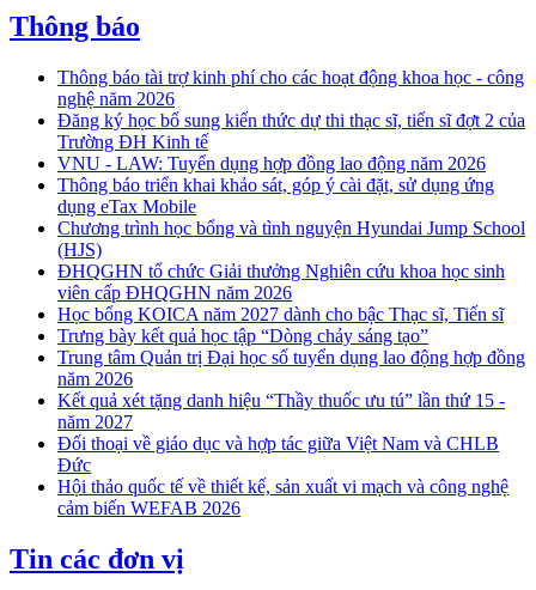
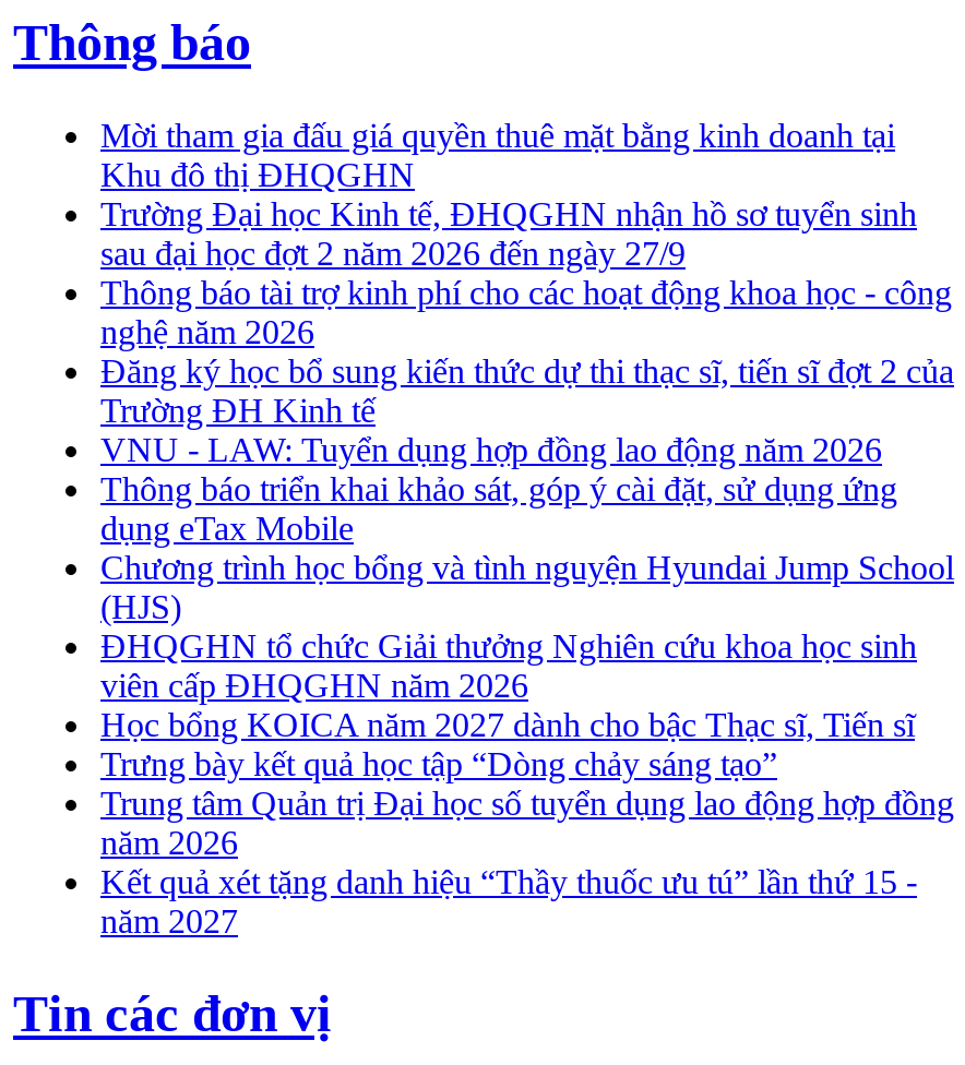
+ Mời tham gia đấu giá quyền thuê mặt bằng kinh doanh tại
+ Khu đô thị ĐHQGHN
+ Trường Đại học Kinh tế, ĐHQGHN nhận hồ sơ tuyển sinh
+ sau đại học đợt 2 năm 2026 đến ngày 27/9

moved down: Thông báo tài trợ kinh phí cho các hoạt động khoa học - công | nghệ năm 2026 | Đăng ký học bổ sung kiến thức dự thi thạc sĩ, tiến sĩ đợt 2 của | ... | Kết quả xét tặng danh hiệu “Thầy thuốc ưu tú” lần thứ 15 - | năm 2027

- Đối thoại về giáo dục và hợp tác giữa Việt Nam và CHLB
- Đức
- Hội thảo quốc tế về thiết kế, sản xuất vi mạch và công nghệ
- cảm biến WEFAB 2026
